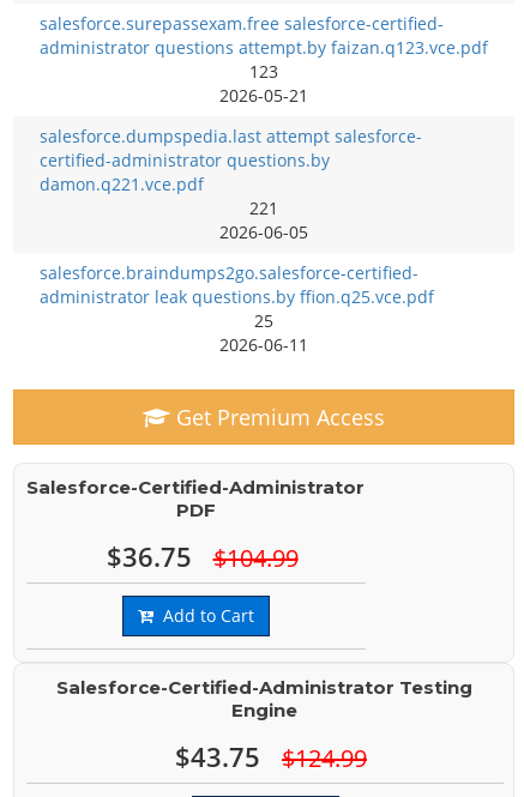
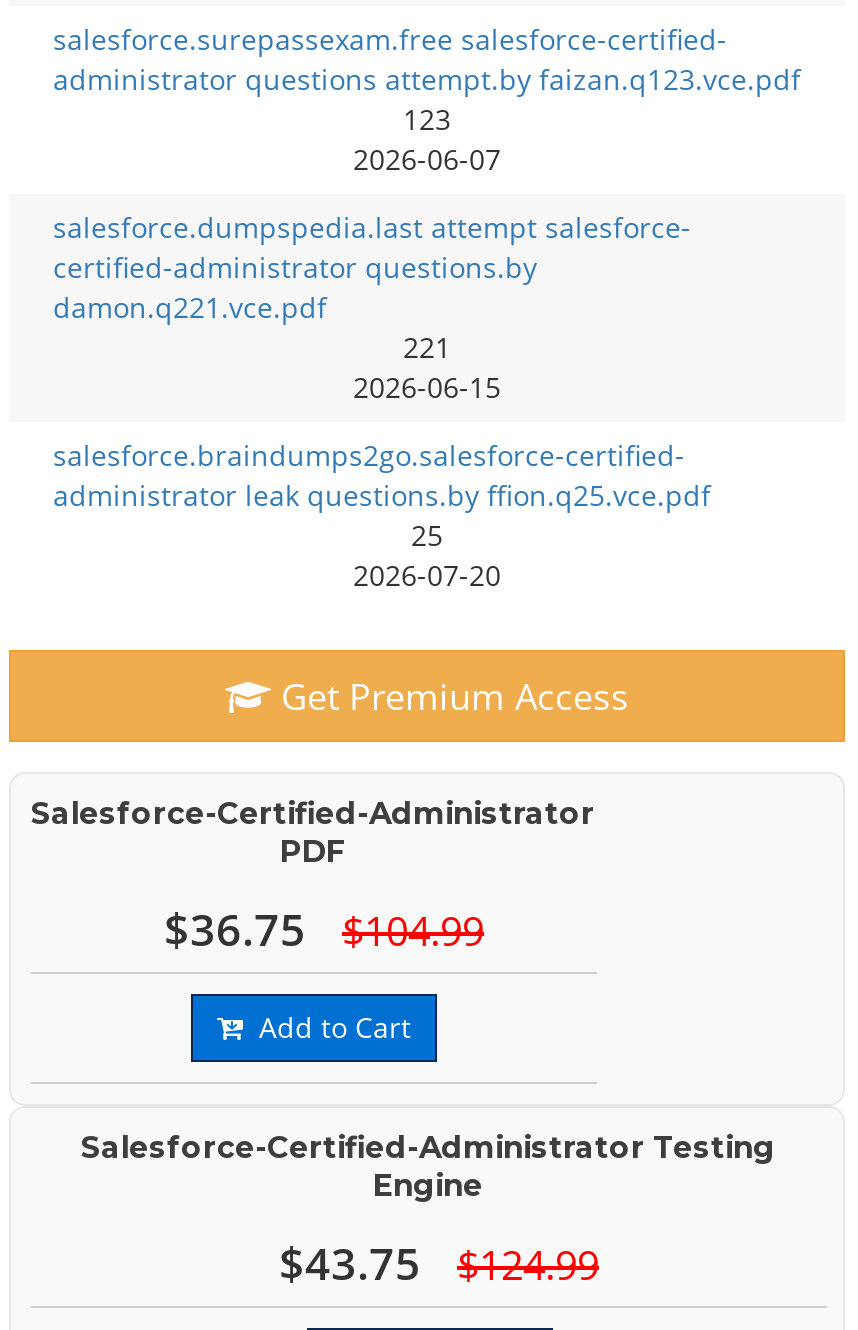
- 2026-05-21
+ 2026-06-07

- 2026-06-05
+ 2026-06-15

- 2026-06-11
+ 2026-07-20
